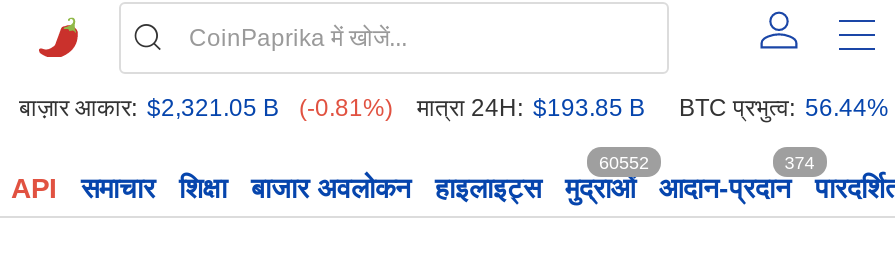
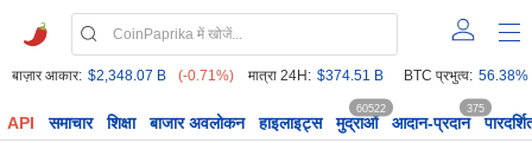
- बाज़ार आकार: $2,321.05 B
+ बाज़ार आकार: $2,348.07 B

- (-0.81%)
+ (-0.71%)

- मात्रा 24H: $193.85 B
+ मात्रा 24H: $374.51 B

- BTC प्रभुत्व: 56.44%
+ BTC प्रभुत्व: 56.38%

- 60552
+ 60522

- 374
+ 375
